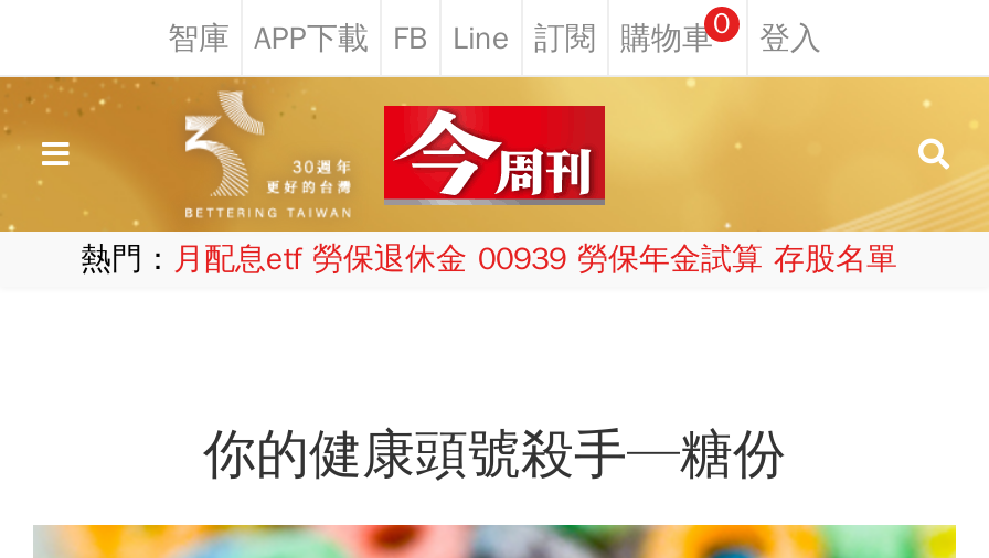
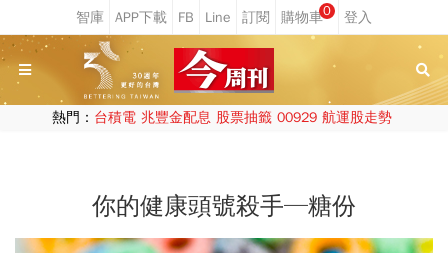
- 熱門：月配息etf 勞保退休金 00939 勞保年金試算 存股名單
+ 熱門：台積電 兆豐金配息 股票抽籤 00929 航運股走勢
